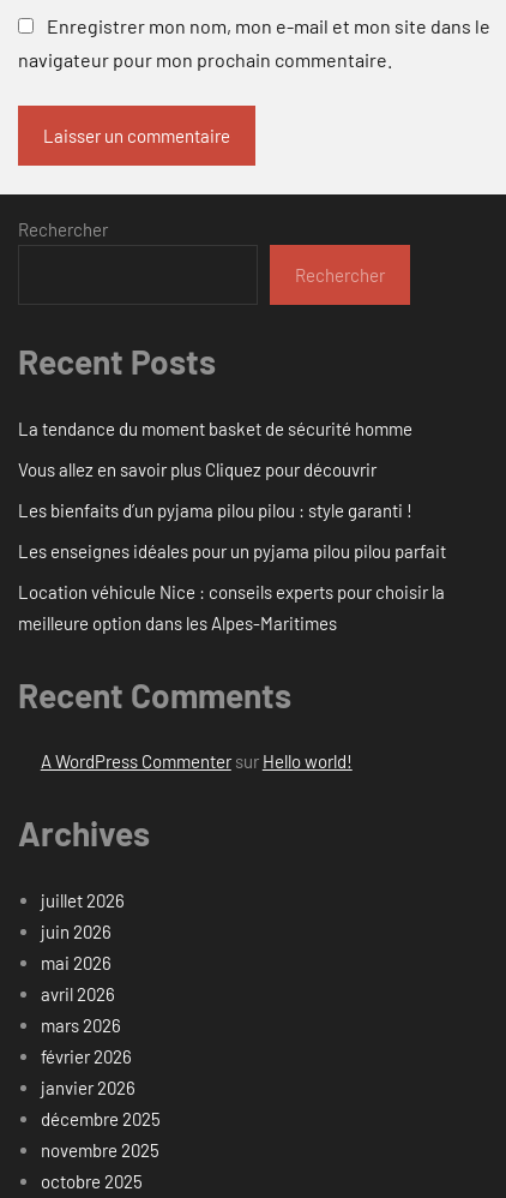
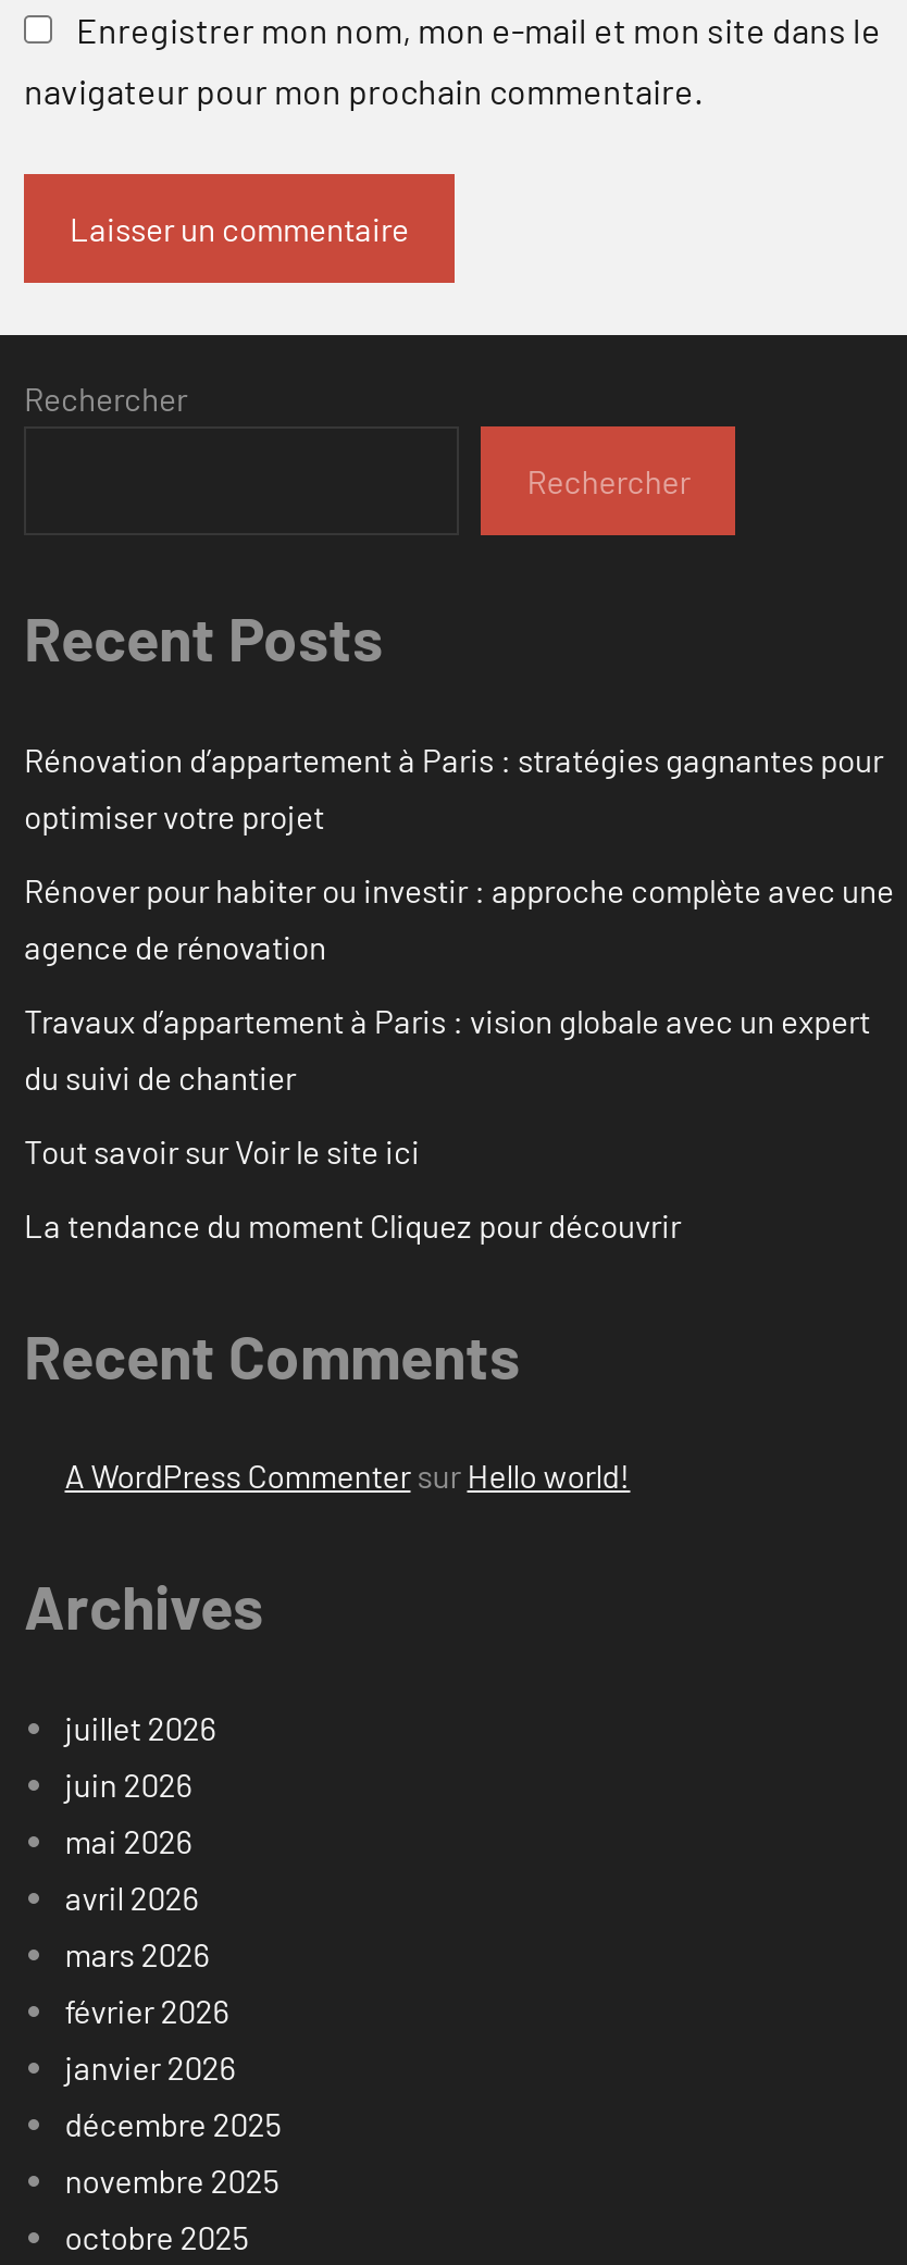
- La tendance du moment basket de sécurité homme
+ Rénovation d’appartement à Paris : stratégies gagnantes pour
+ optimiser votre projet

- Vous allez en savoir plus Cliquez pour découvrir
+ Rénover pour habiter ou investir : approche complète avec une
+ agence de rénovation

- Les bienfaits d’un pyjama pilou pilou : style garanti !
+ Travaux d’appartement à Paris : vision globale avec un expert
+ du suivi de chantier

- Les enseignes idéales pour un pyjama pilou pilou parfait
+ Tout savoir sur Voir le site ici

- Location véhicule Nice : conseils experts pour choisir la
- meilleure option dans les Alpes-Maritimes
+ La tendance du moment Cliquez pour découvrir
